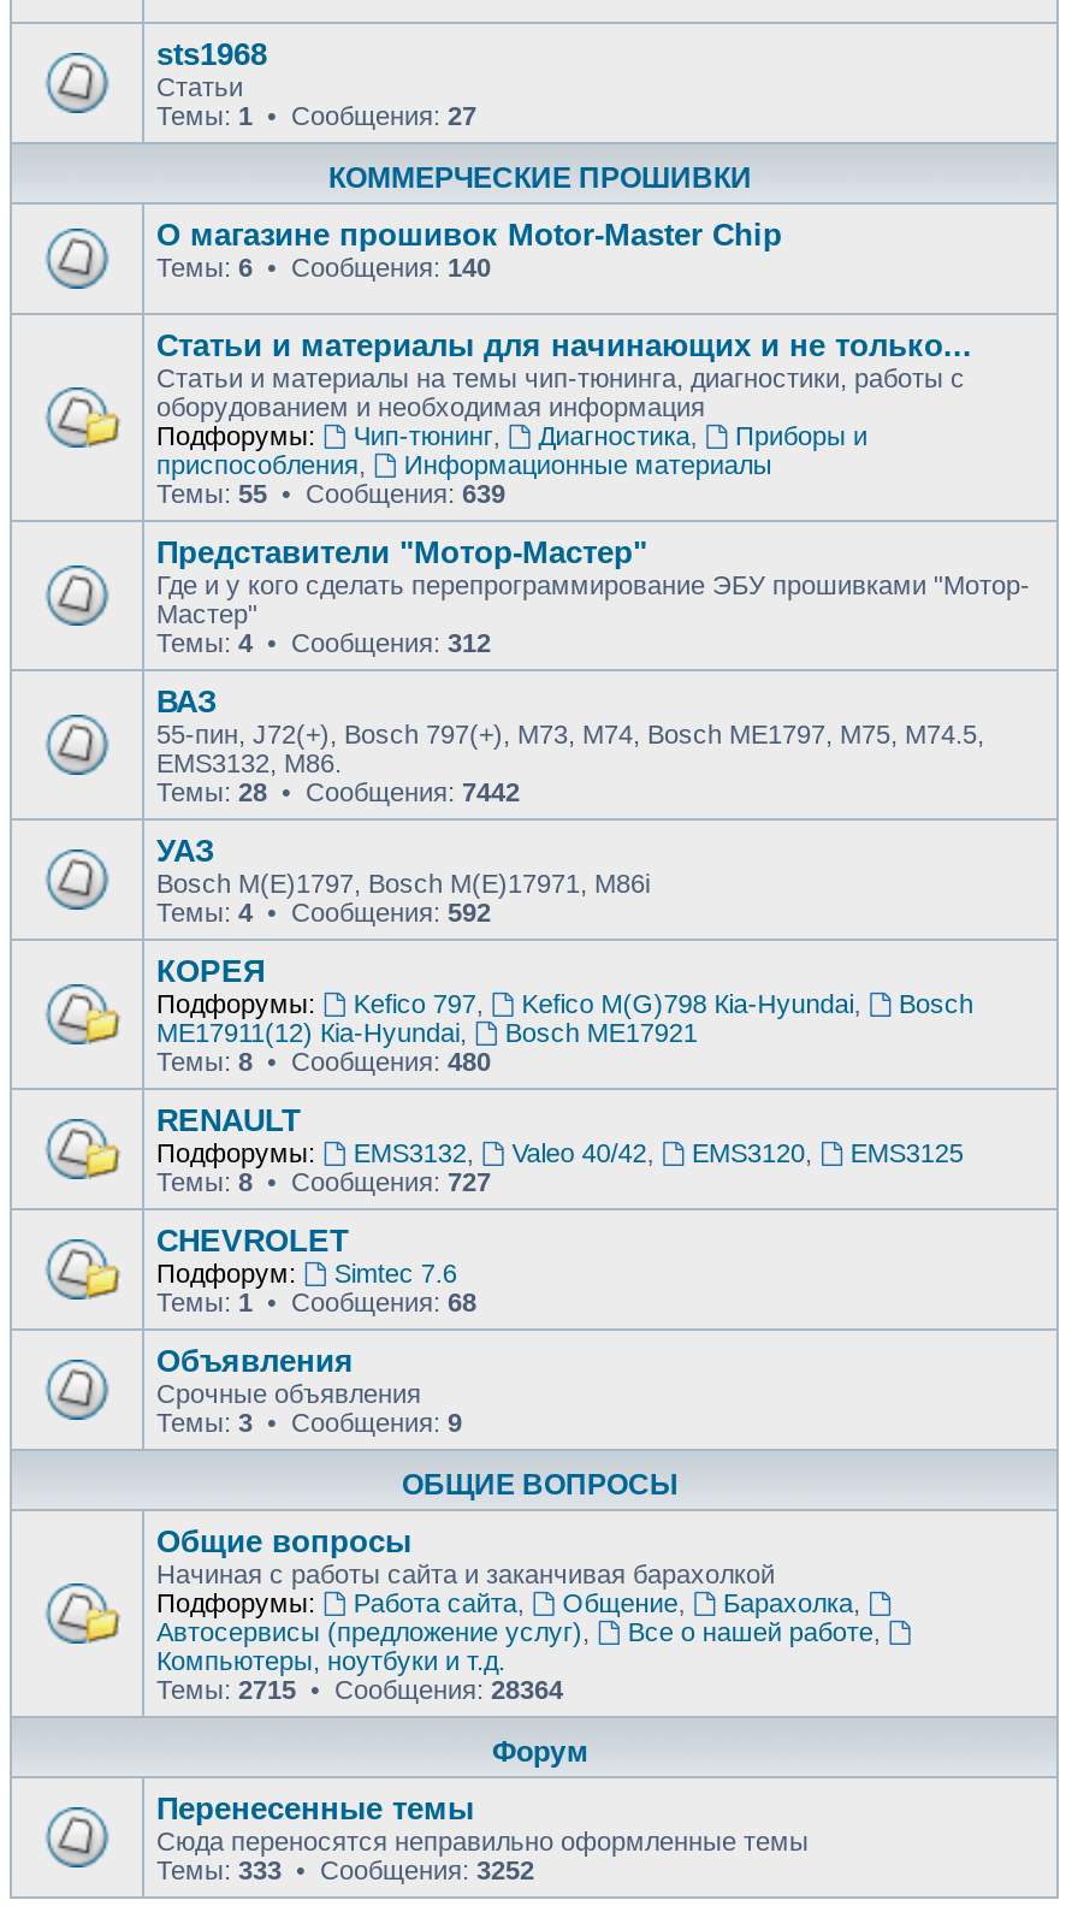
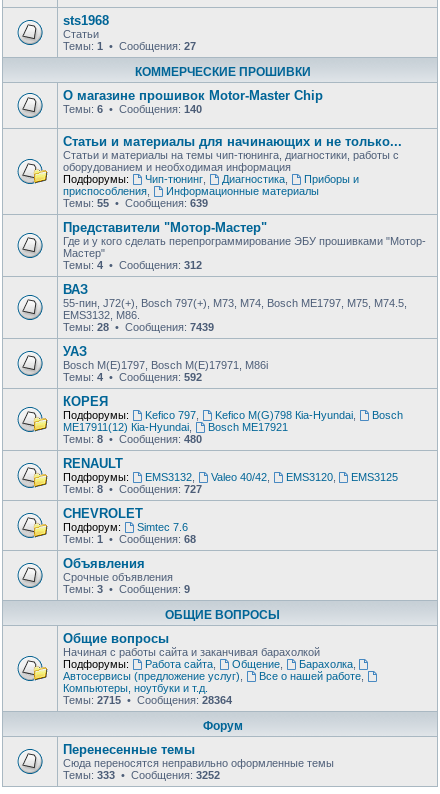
- Темы: 28• Сообщения: 7442
+ Темы: 28• Сообщения: 7439
